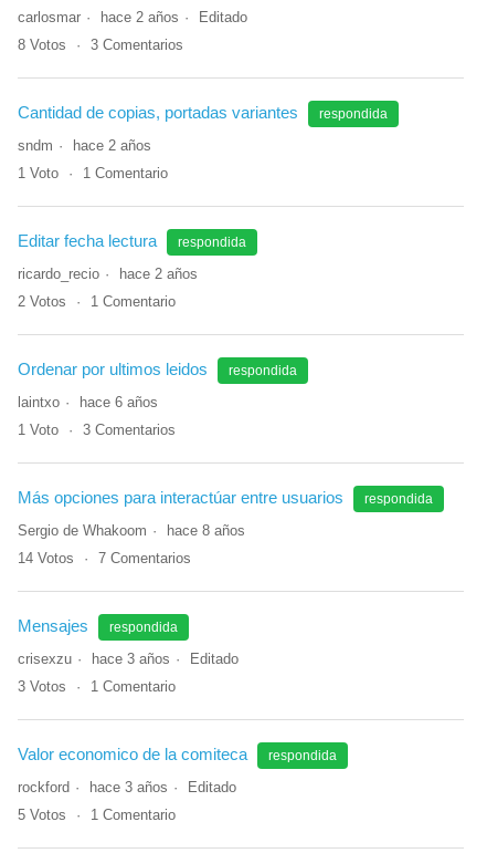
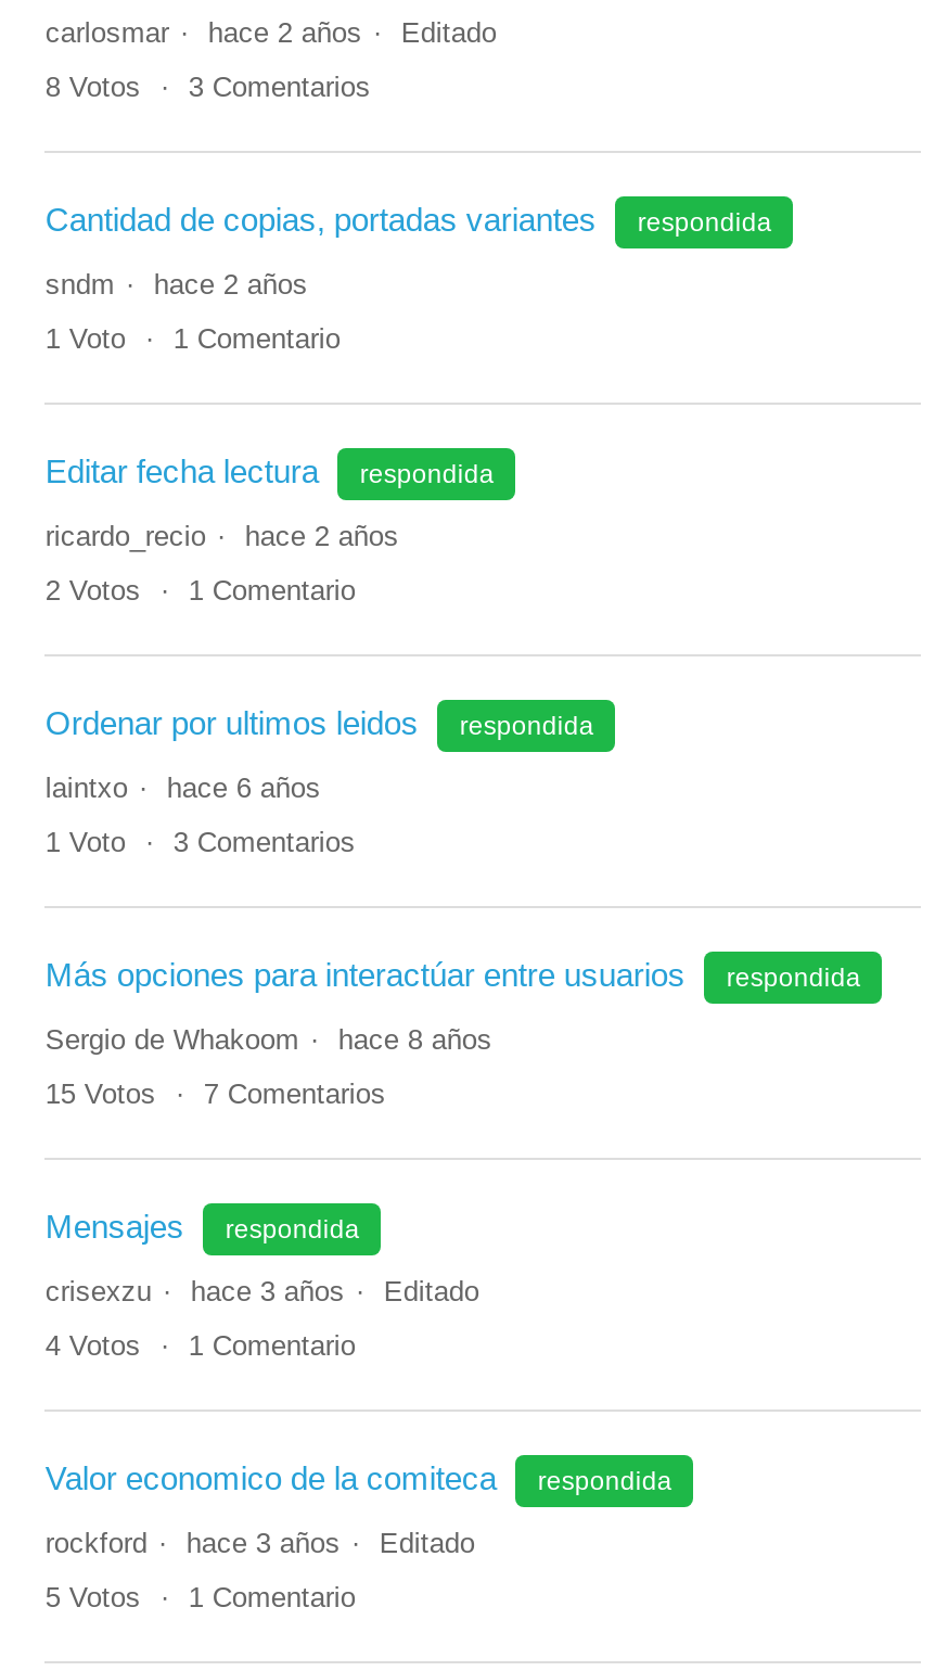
- 14 Votos 7 Comentarios
+ 15 Votos 7 Comentarios

- 3 Votos 1 Comentario
+ 4 Votos 1 Comentario
